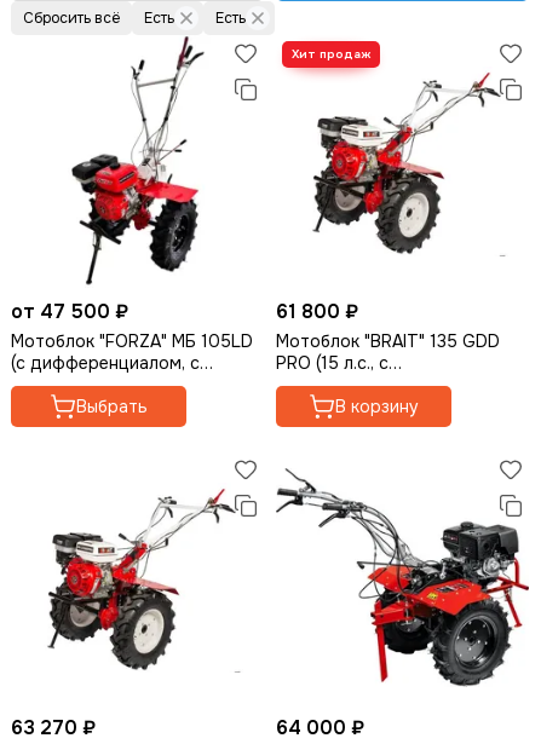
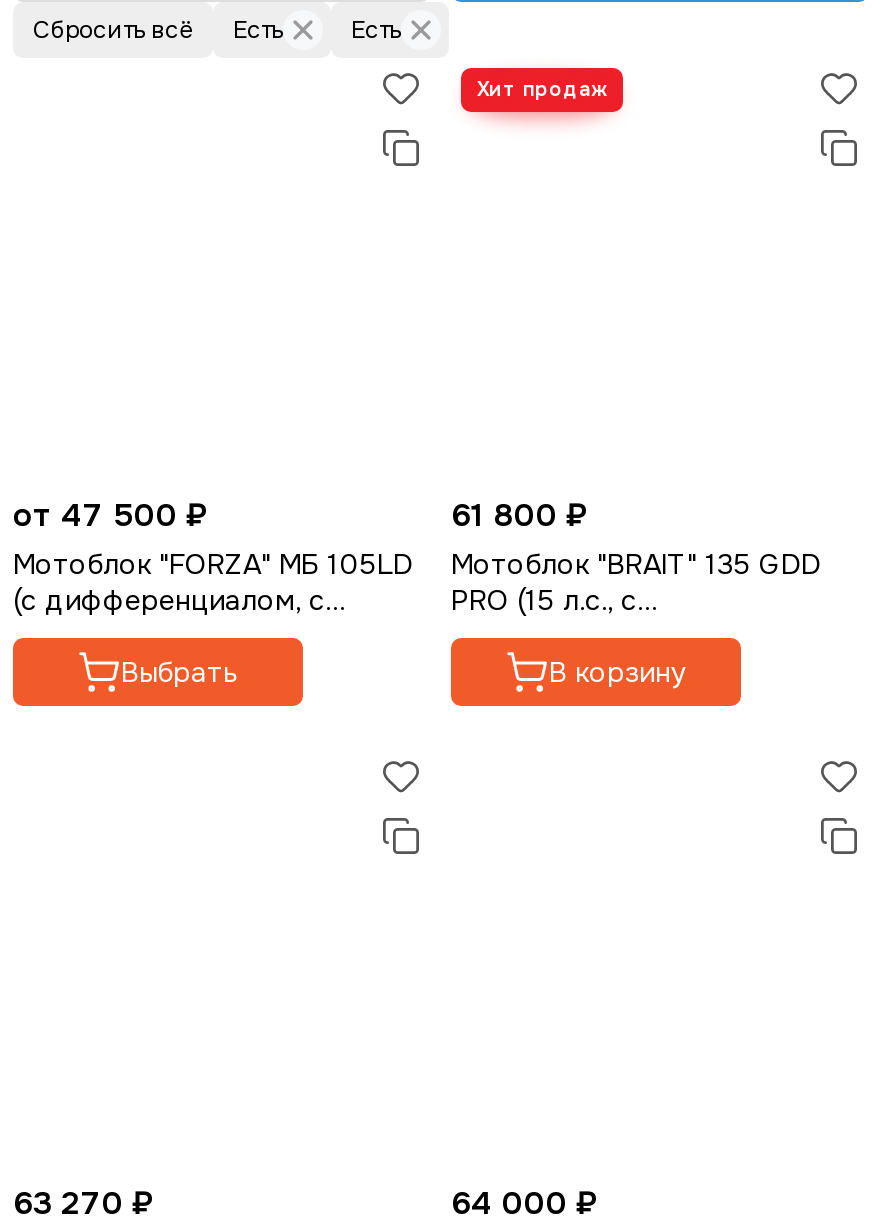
- [image]

- [image]

- [image]

- [image]
